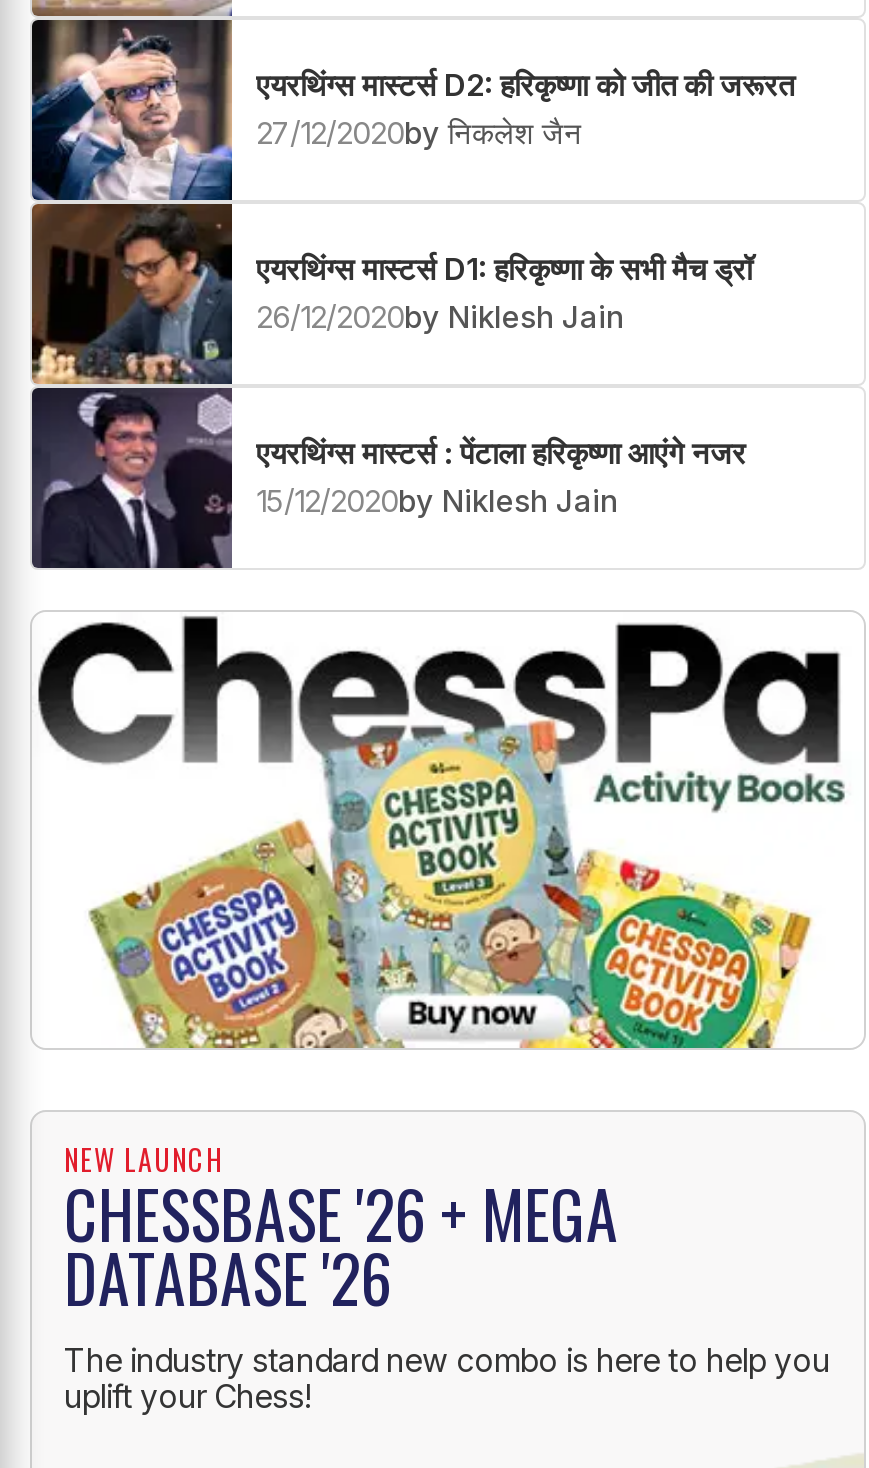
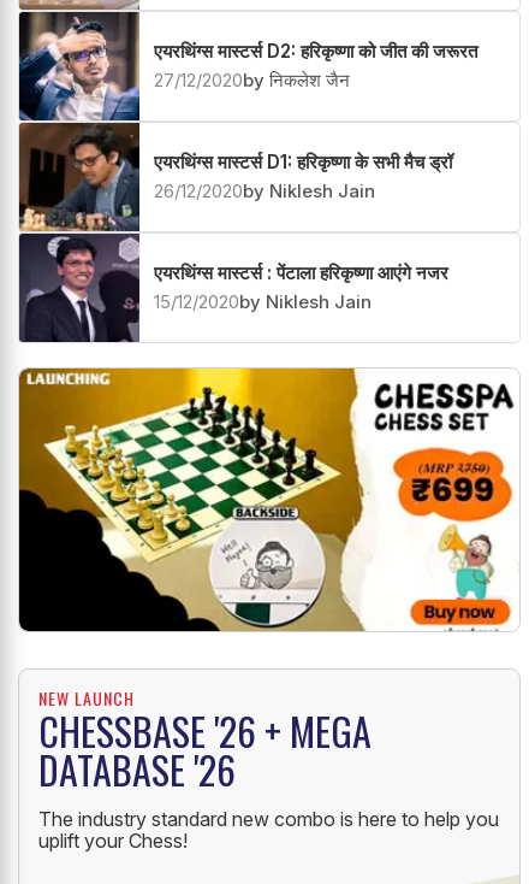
- [image]
+ [image]
